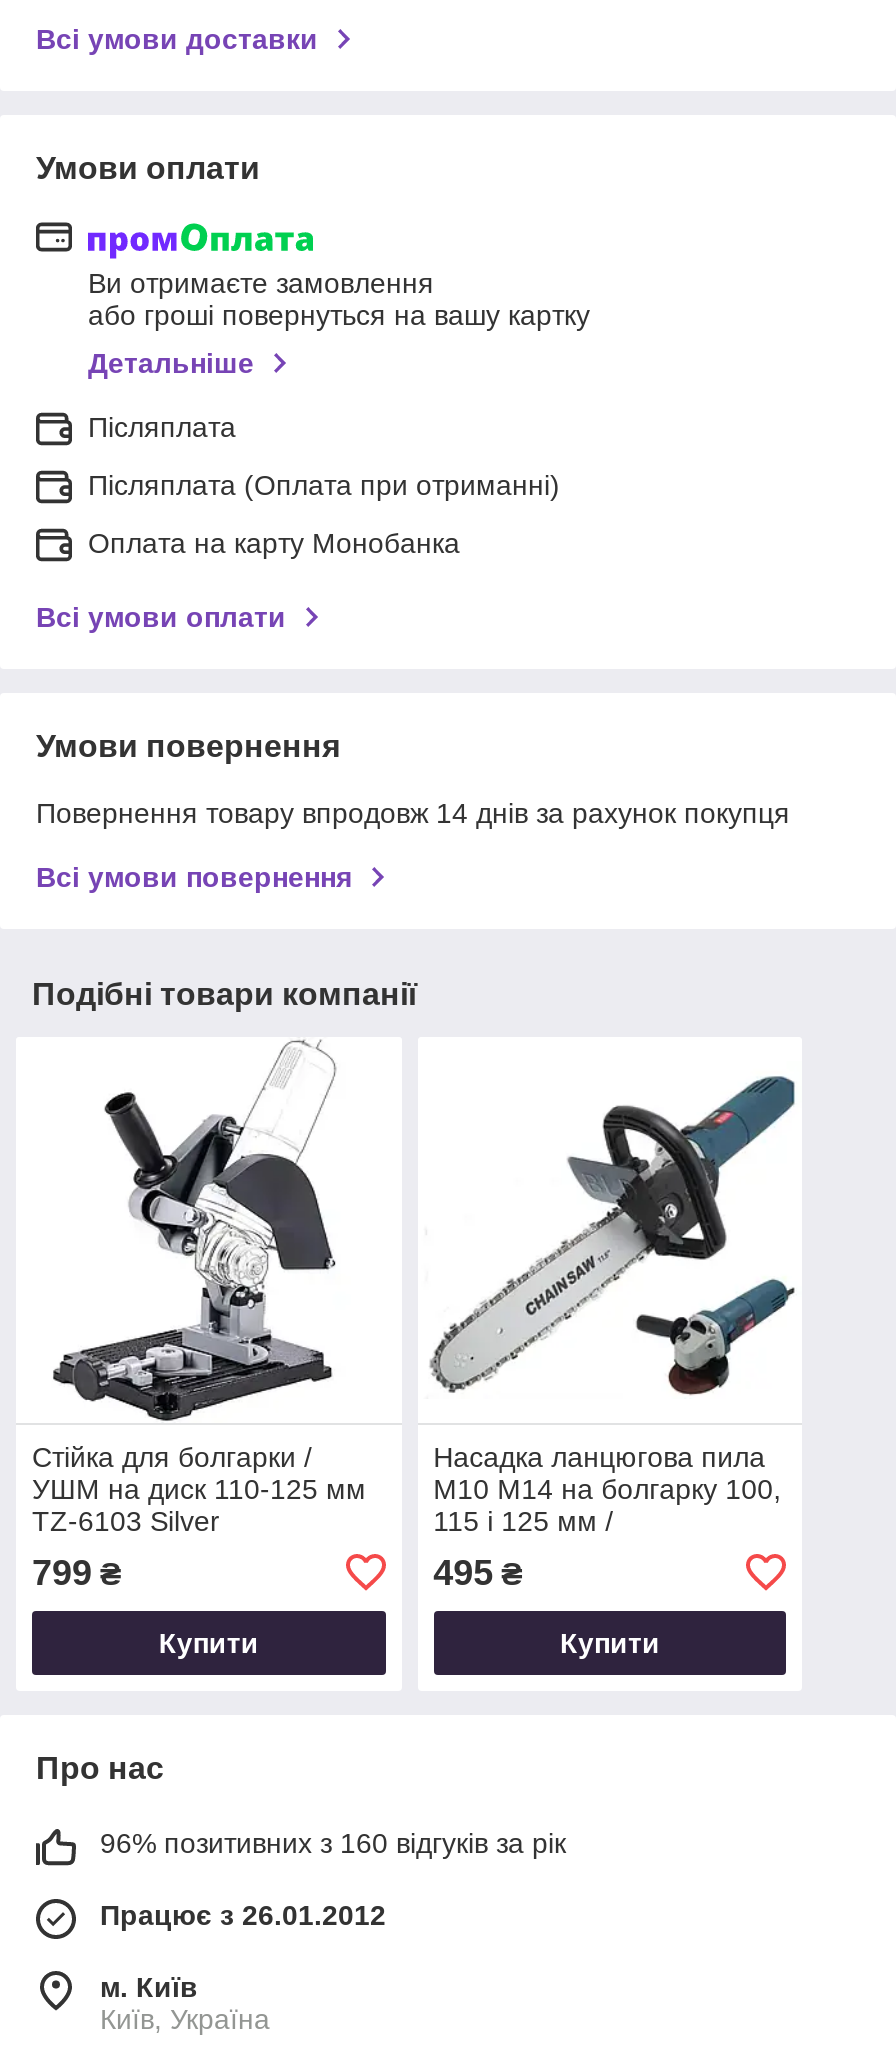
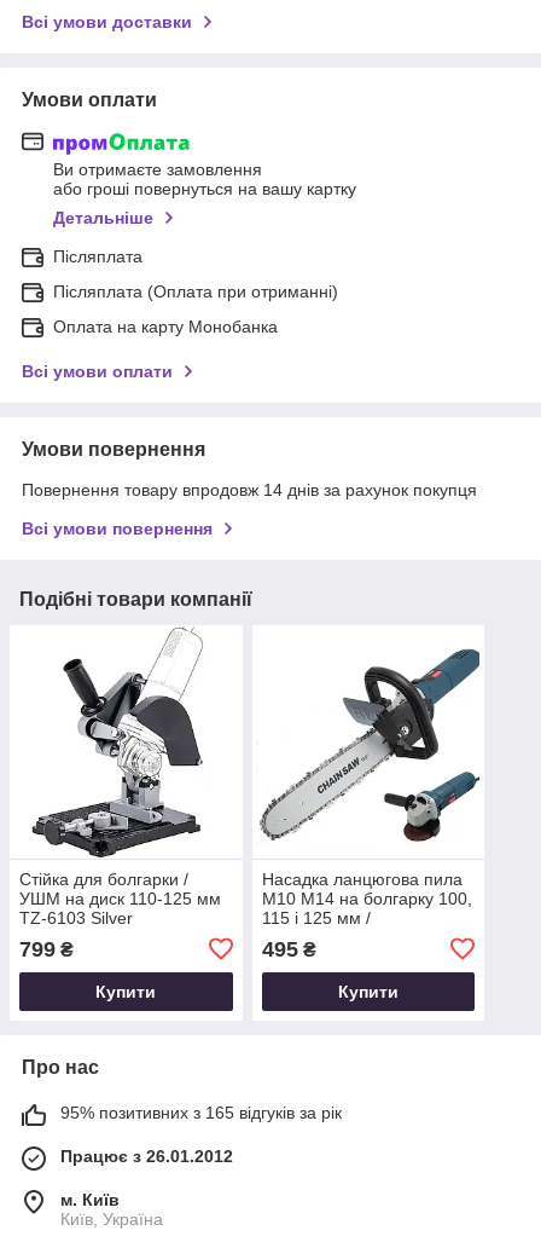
- 96% позитивних з 160 відгуків за рік
+ 95% позитивних з 165 відгуків за рік
